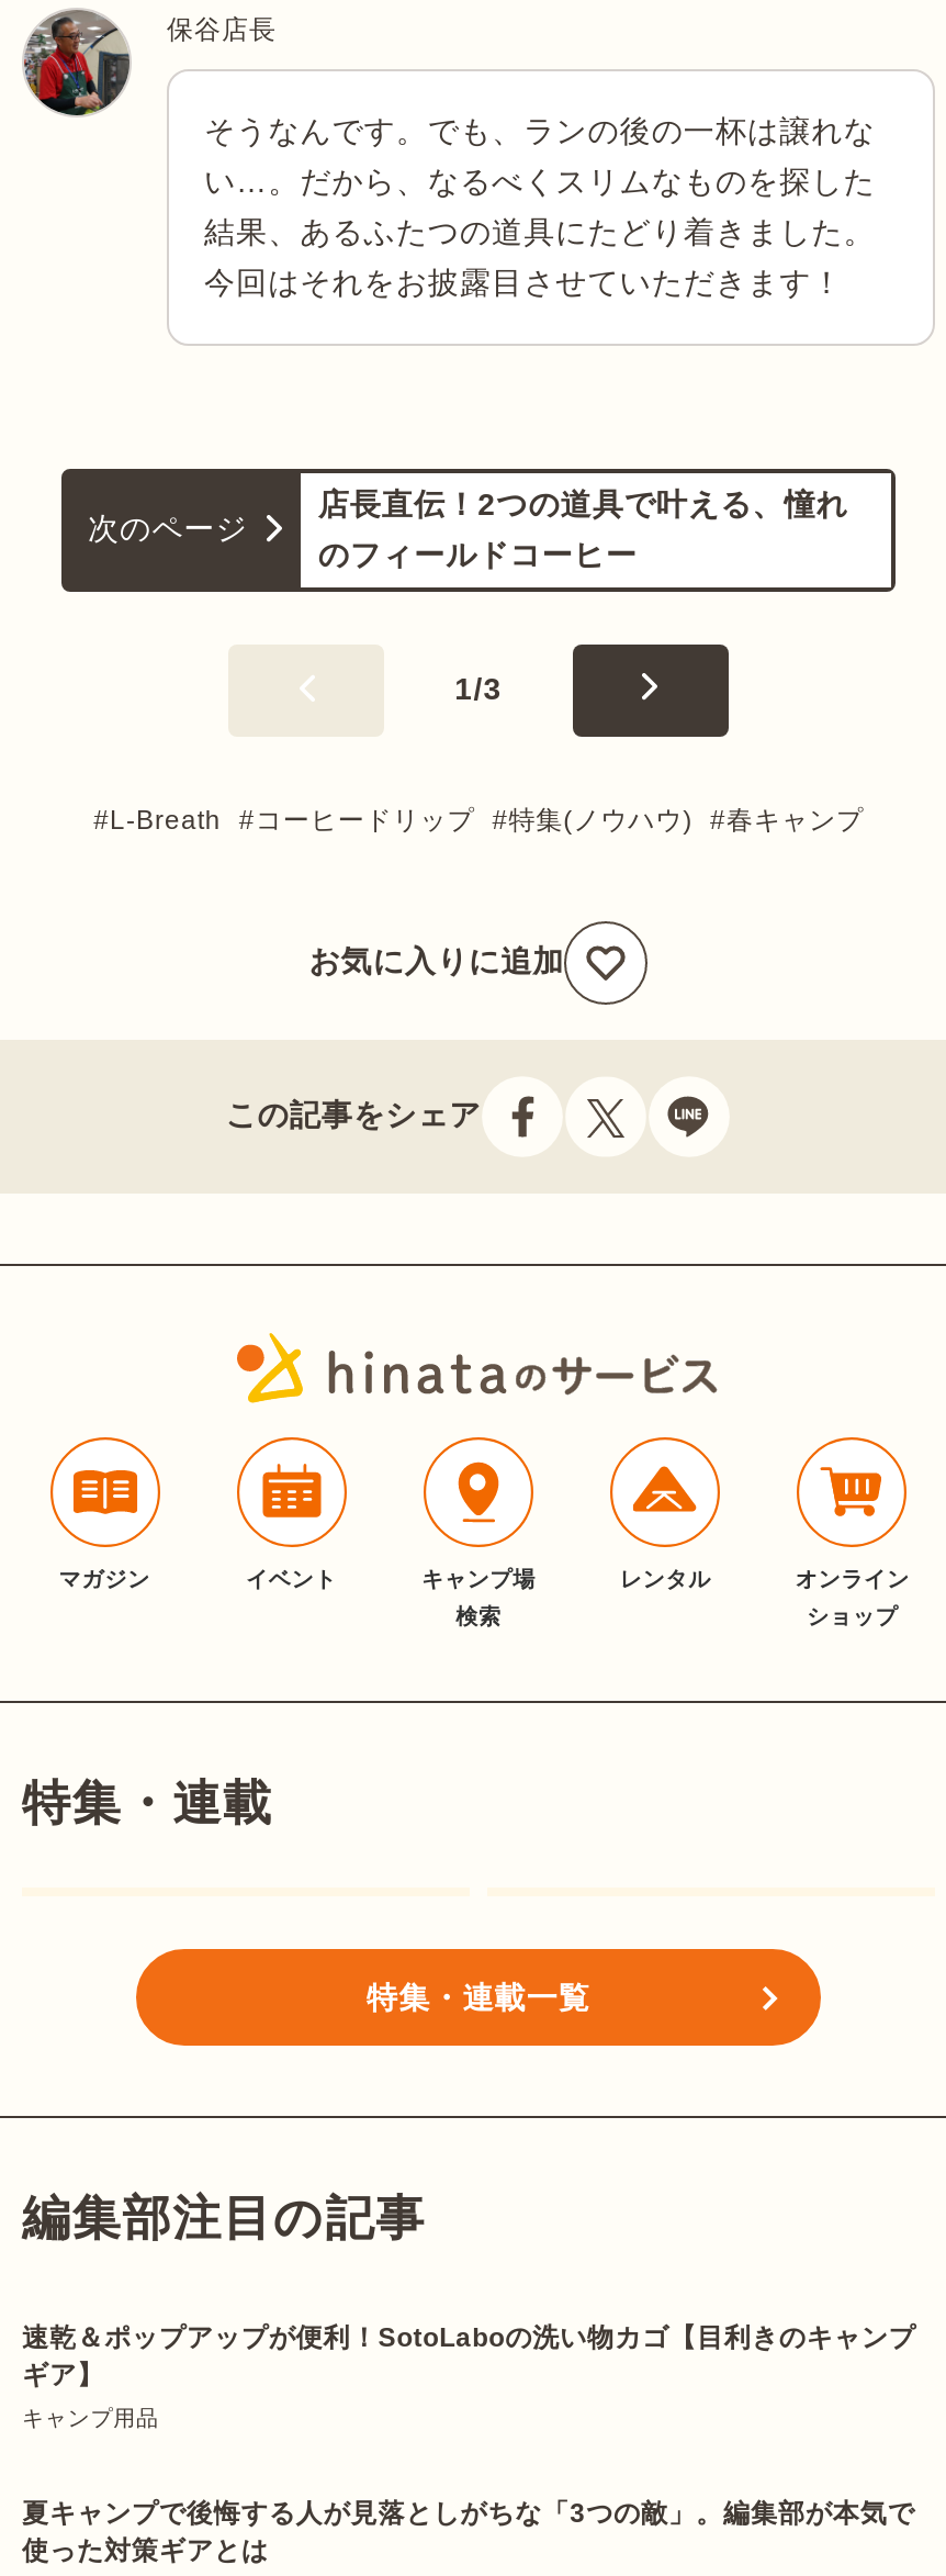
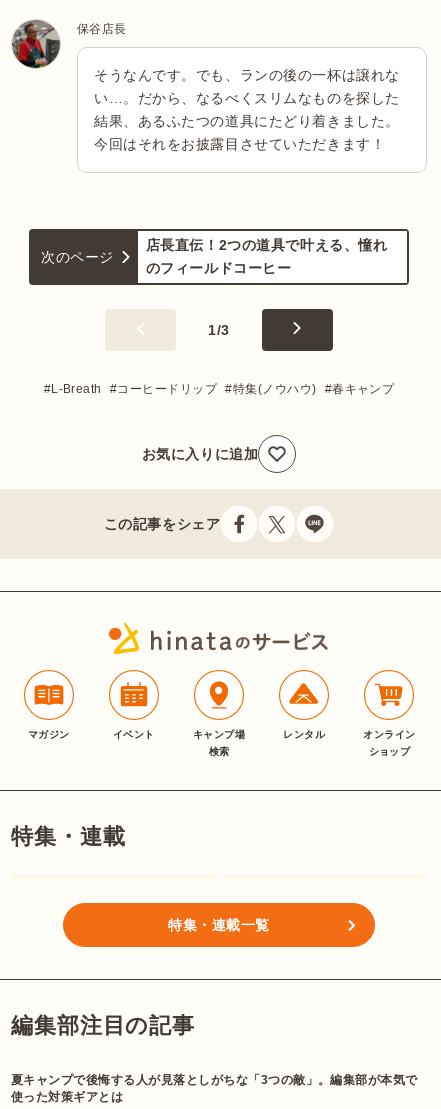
- 速乾＆ポップアップが便利！SotoLaboの洗い物カゴ【目利きのキャンプ
- ギア】
- キャンプ用品
